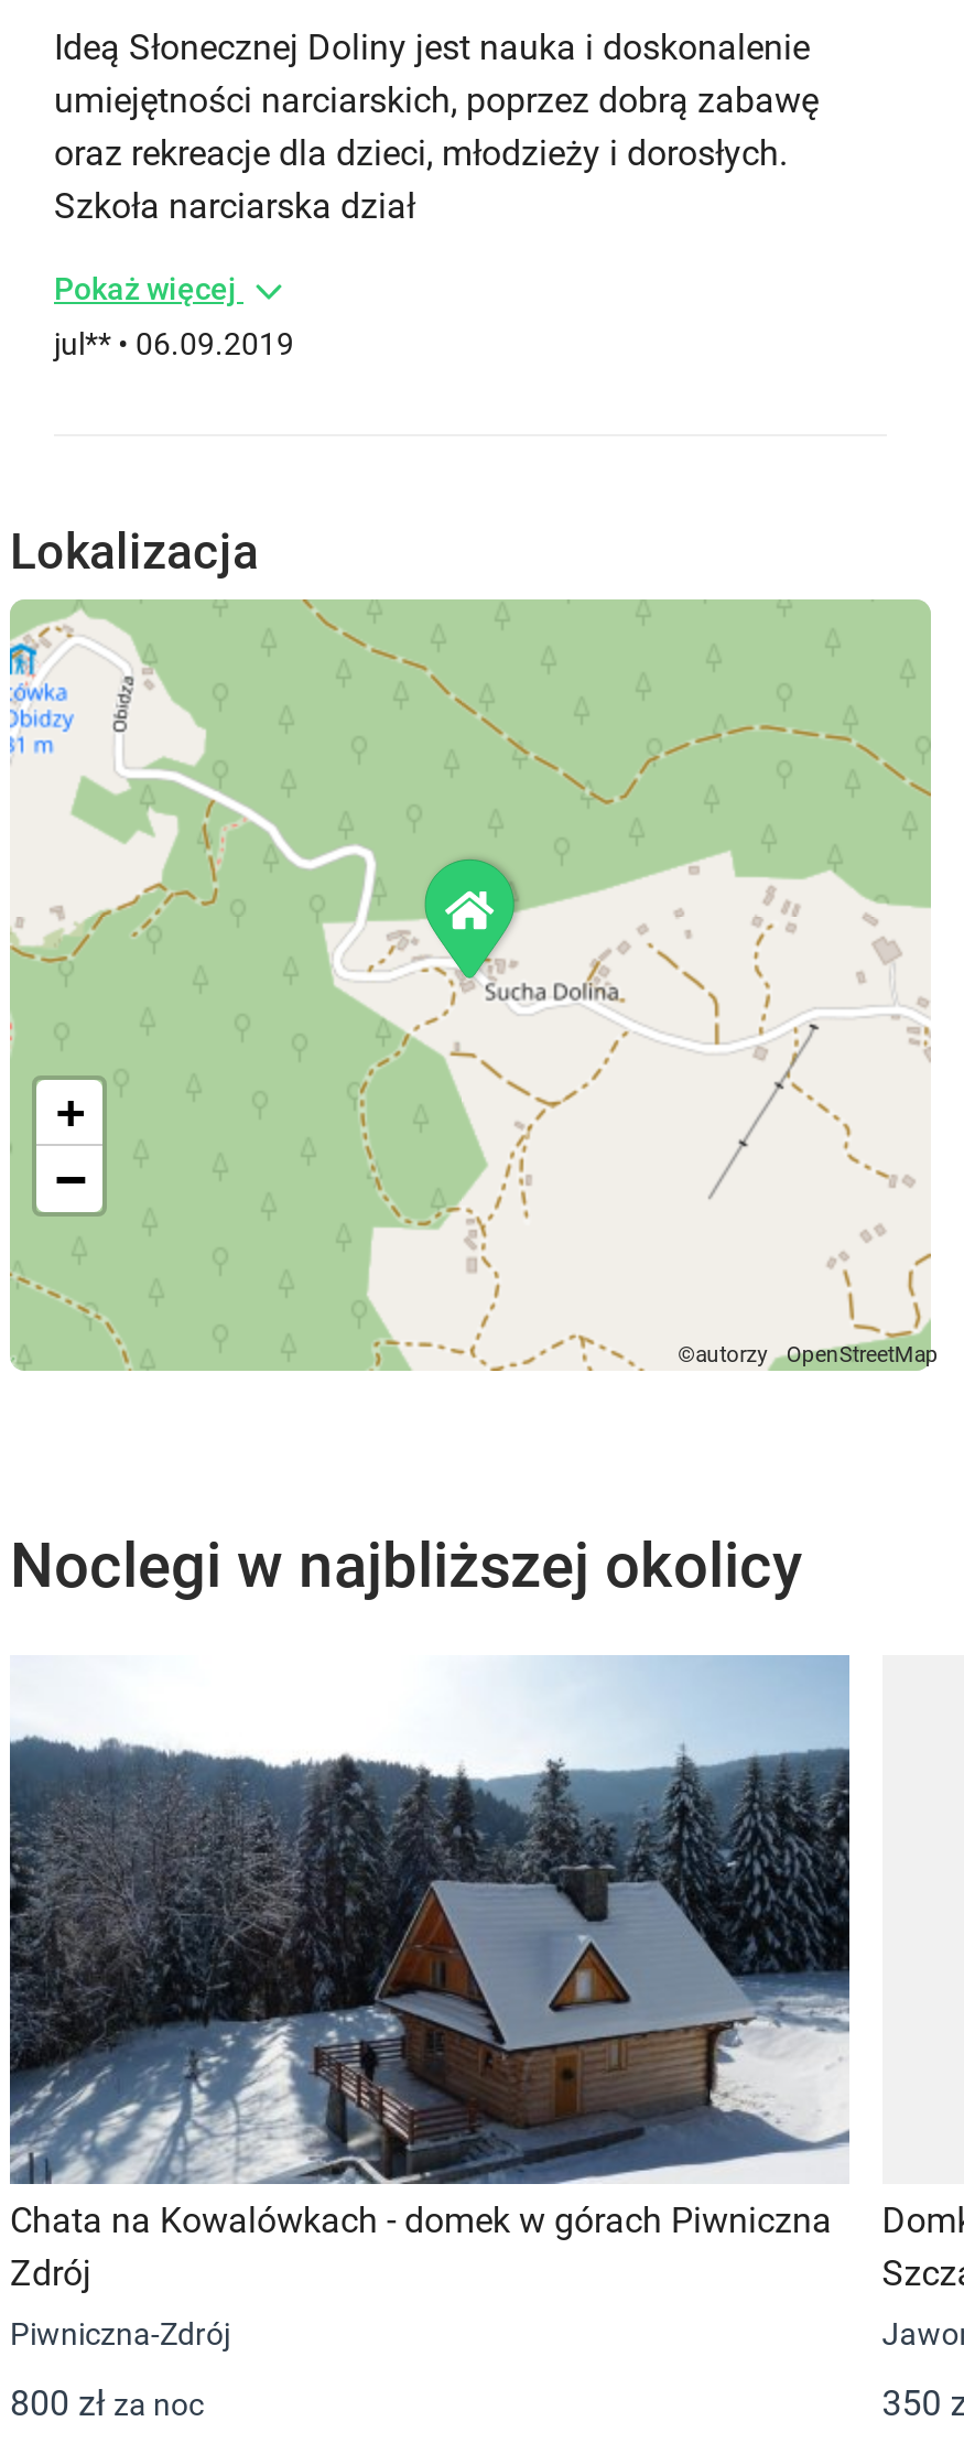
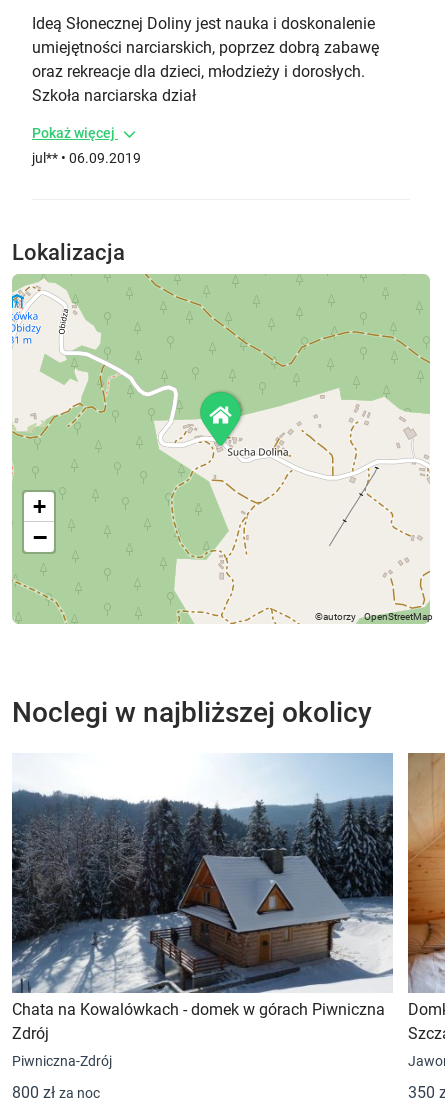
+ [image]
